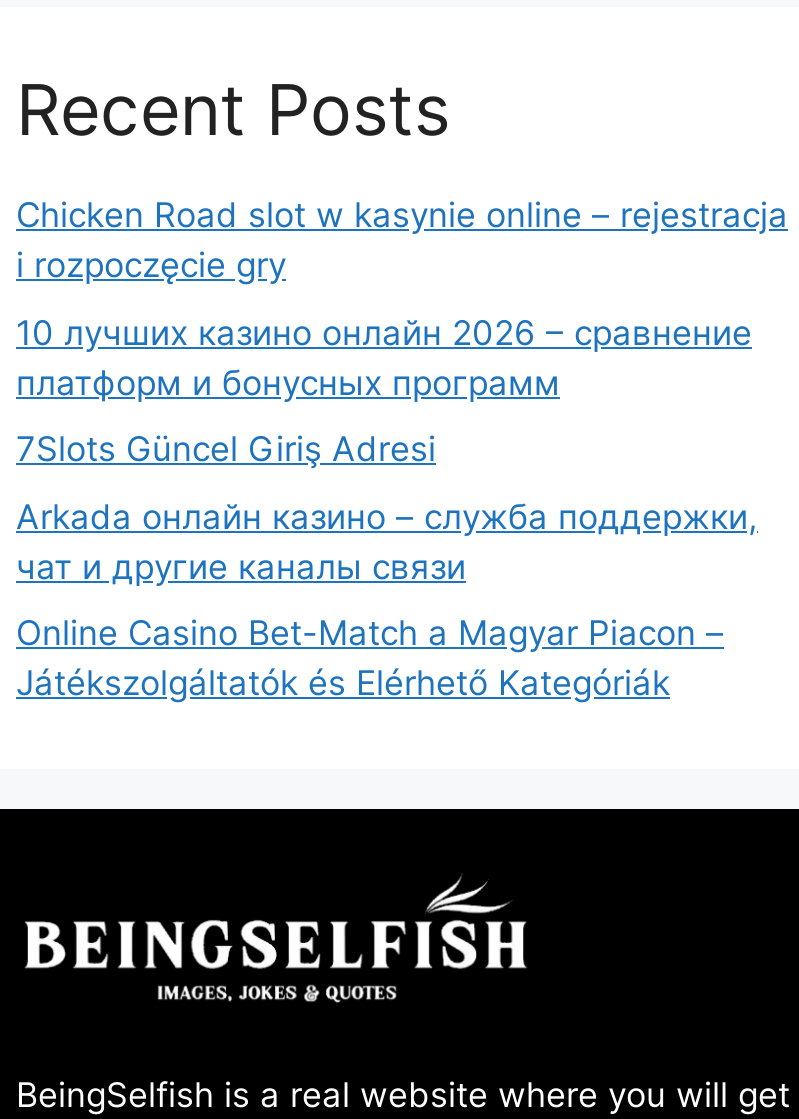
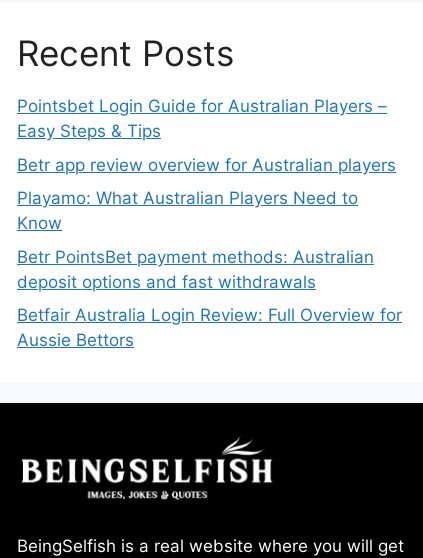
- Chicken Road slot w kasynie online – rejestracja
- i rozpoczęcie gry
+ Pointsbet Login Guide for Australian Players –
+ Easy Steps & Tips

- 10 лучших казино онлайн 2026 – сравнение
- платформ и бонусных программ
+ Betr app review overview for Australian players

- 7Slots Güncel Giriş Adresi
+ Playamo: What Australian Players Need to
+ Know

- Arkada онлайн казино – служба поддержки,
- чат и другие каналы связи
+ Betr PointsBet payment methods: Australian
+ deposit options and fast withdrawals

- Online Casino Bet-Match a Magyar Piacon –
- Játékszolgáltatók és Elérhető Kategóriák
+ Betfair Australia Login Review: Full Overview for
+ Aussie Bettors
